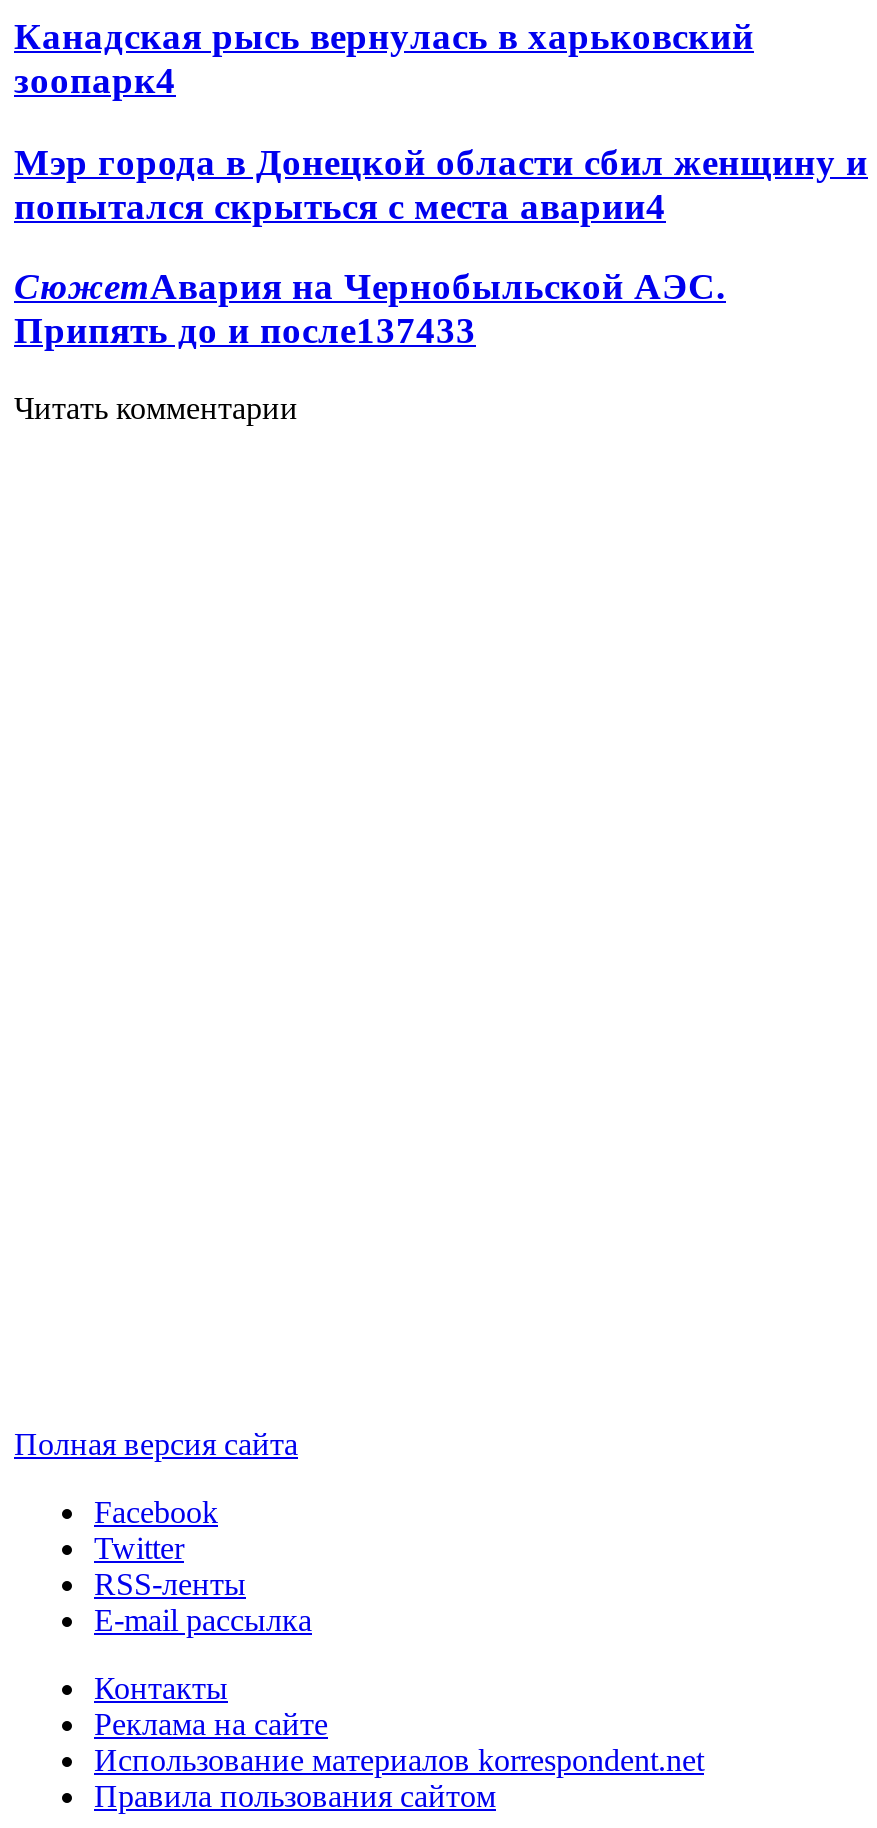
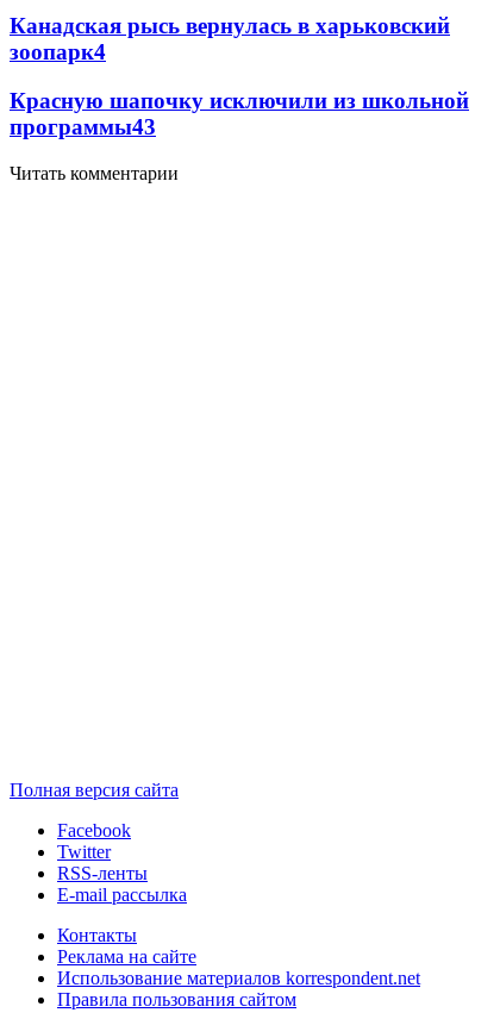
- Мэр города в Донецкой области сбил женщину и
- попытался скрыться с места аварии4
- СюжетАвария на Чернобыльской АЭС.
- Припять до и после137433
+ Красную шапочку исключили из школьной
+ программы43
